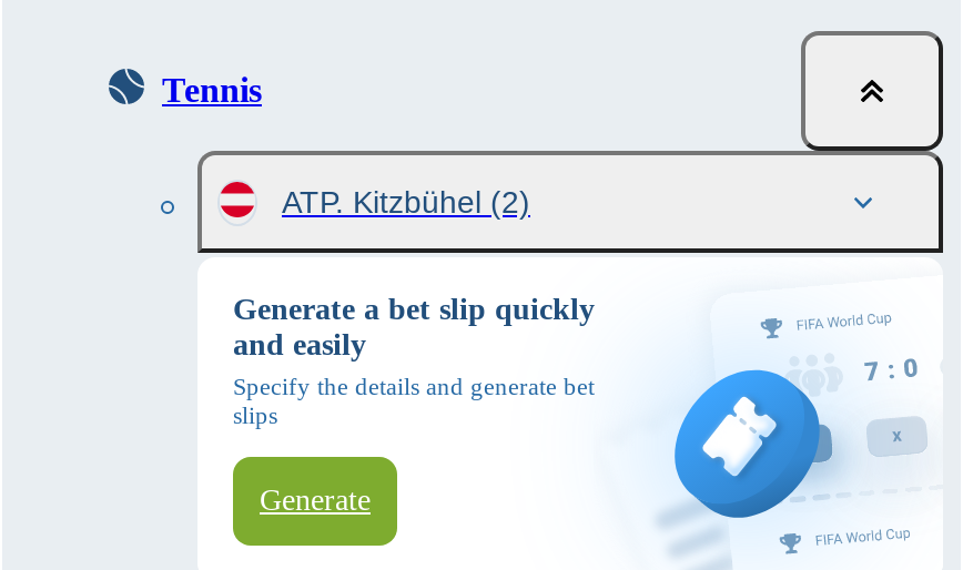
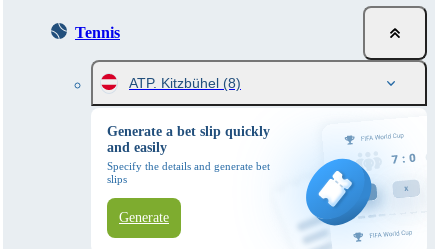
- ATP. Kitzbühel (2)
+ ATP. Kitzbühel (8)
